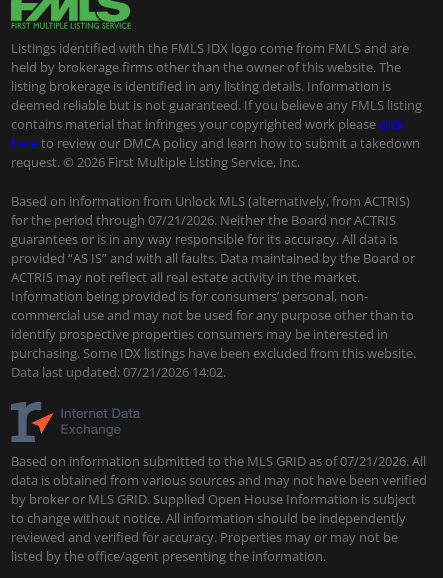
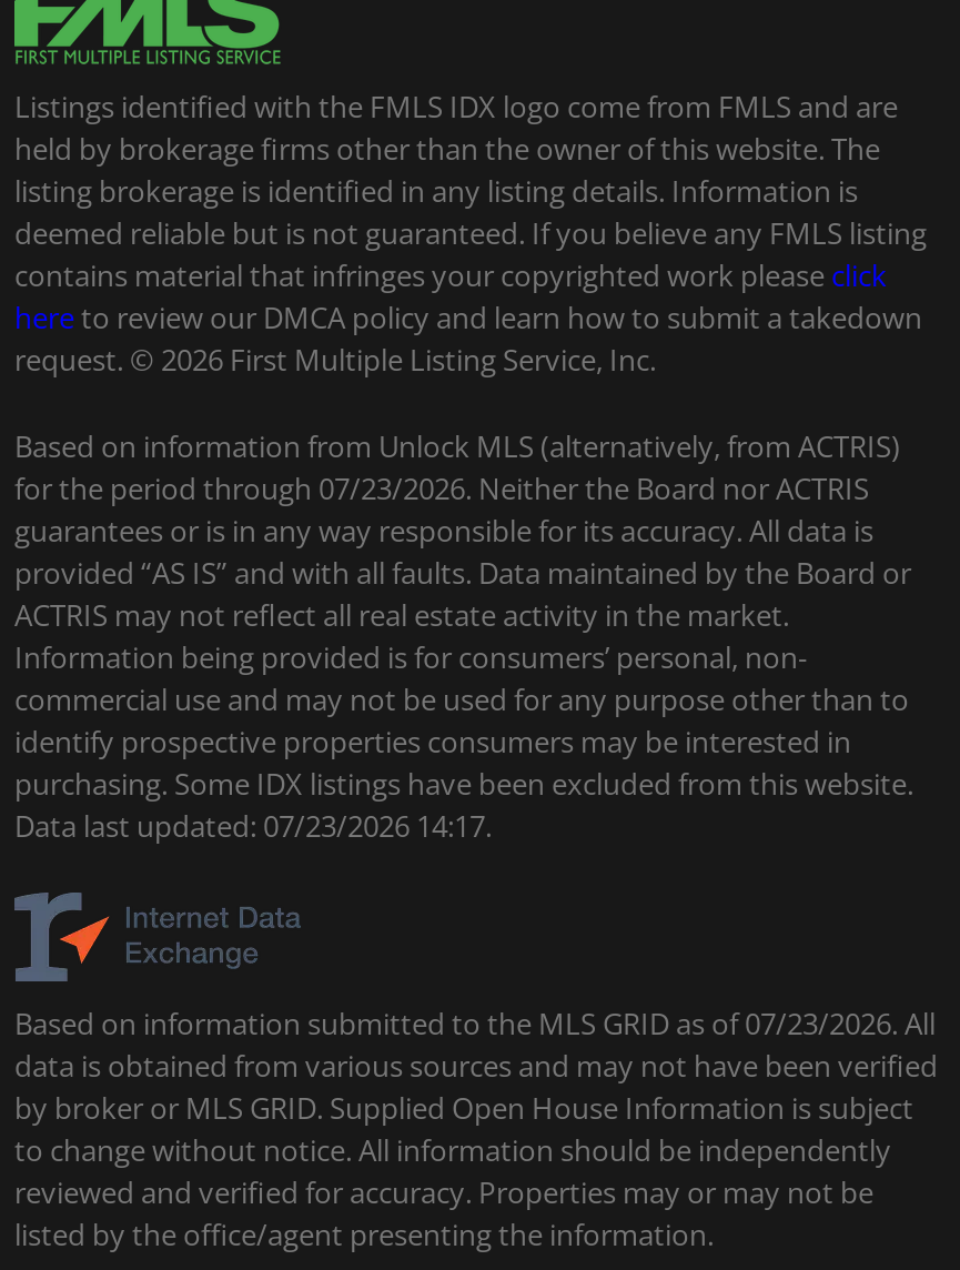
- for the period through 07/21/2026. Neither the Board nor ACTRIS
+ for the period through 07/23/2026. Neither the Board nor ACTRIS

- Data last updated: 07/21/2026 14:02.
+ Data last updated: 07/23/2026 14:17.

- Based on information submitted to the MLS GRID as of 07/21/2026. All
+ Based on information submitted to the MLS GRID as of 07/23/2026. All
